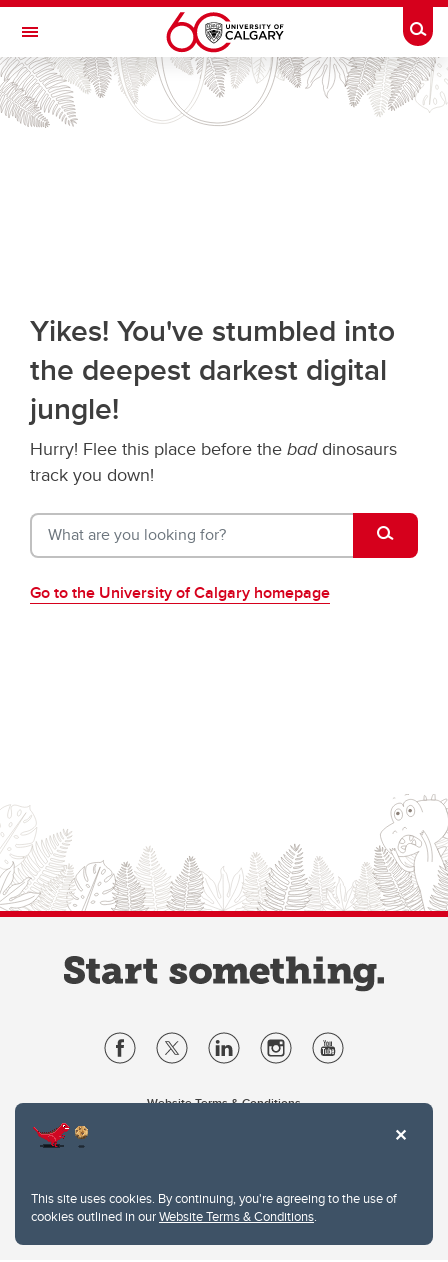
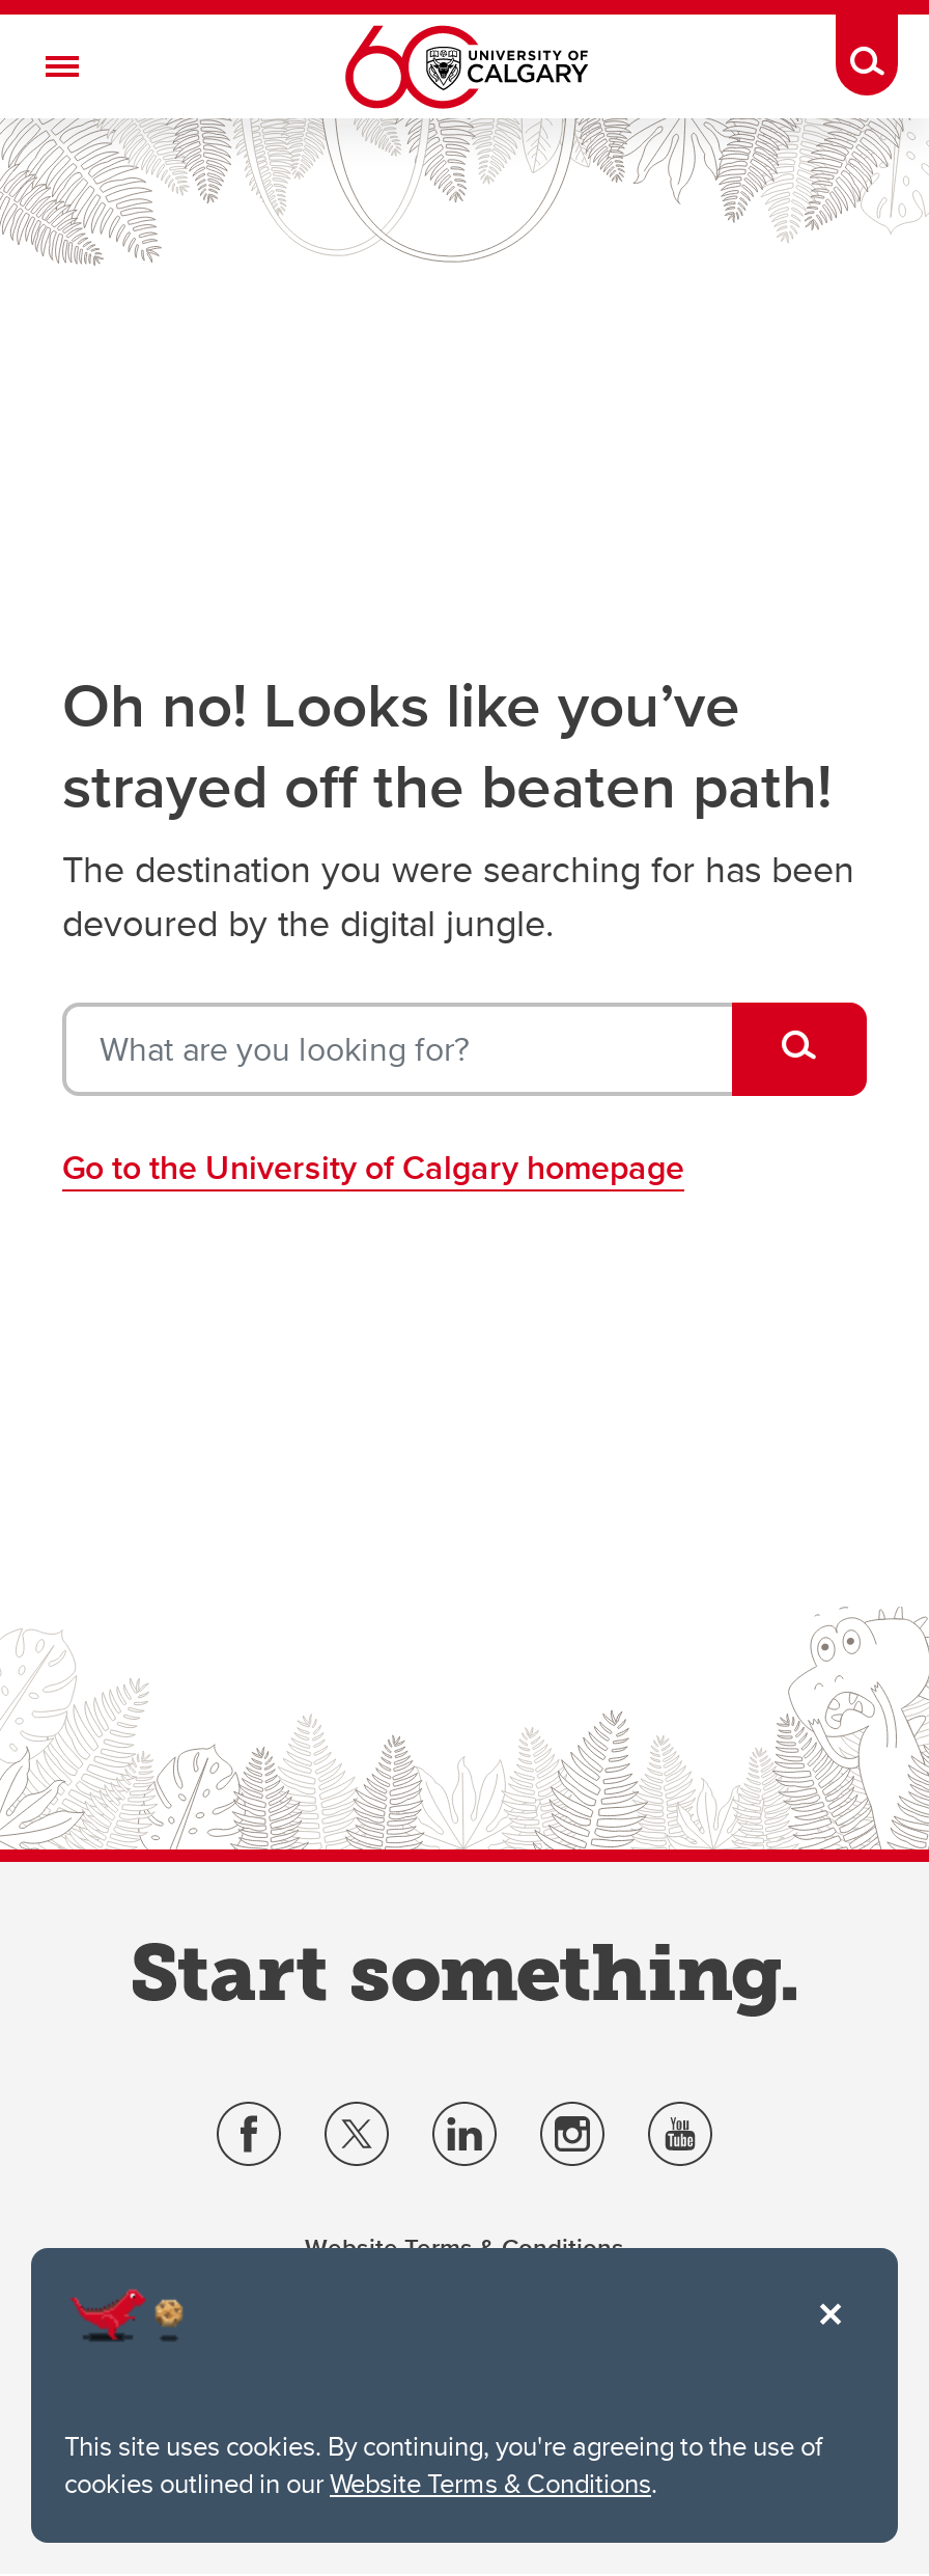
- Yikes! You've stumbled into
- the deepest darkest digital
- jungle!
- Hurry! Flee this place before the bad dinosaurs
- track you down!
+ Oh no! Looks like you’ve
+ strayed off the beaten path!
+ The destination you were searching for has been
+ devoured by the digital jungle.
